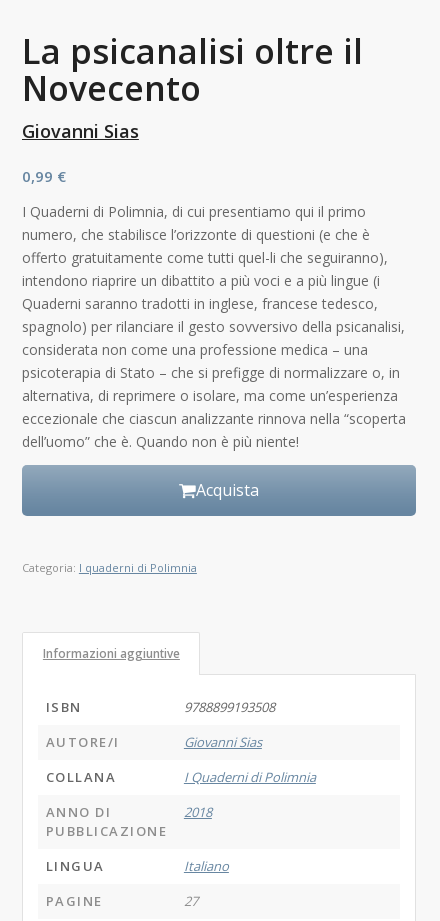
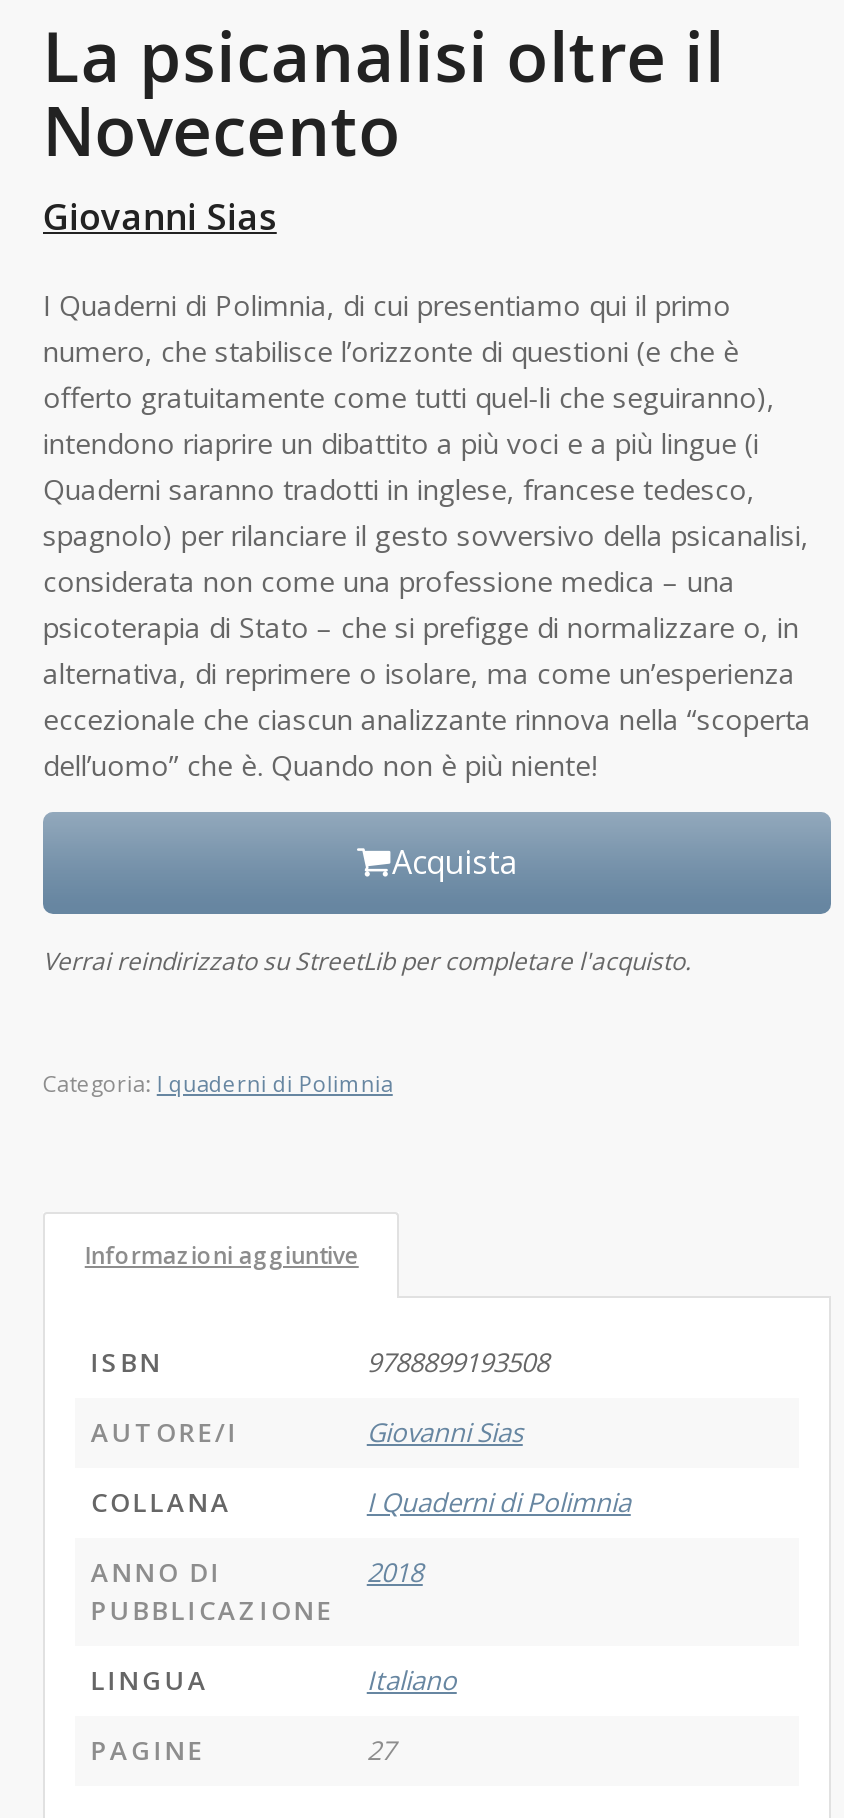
- 0,99 €

moved up: I Quaderni di Polimnia, di cui presentiamo qui il primo | numero, che stabilisce l’orizzonte di questioni (e che è | offerto gratuitamente come tutti quel-li che seguiranno), | ... | dell’uomo” che è. Quando non è più niente! | Acquista

+ Verrai reindirizzato su StreetLib per completare l'acquisto.
